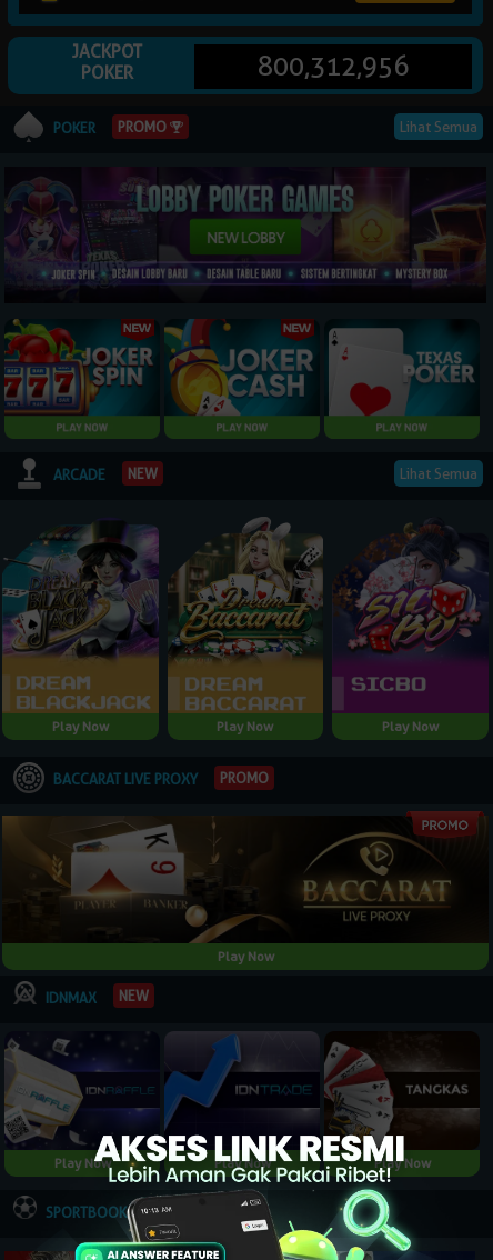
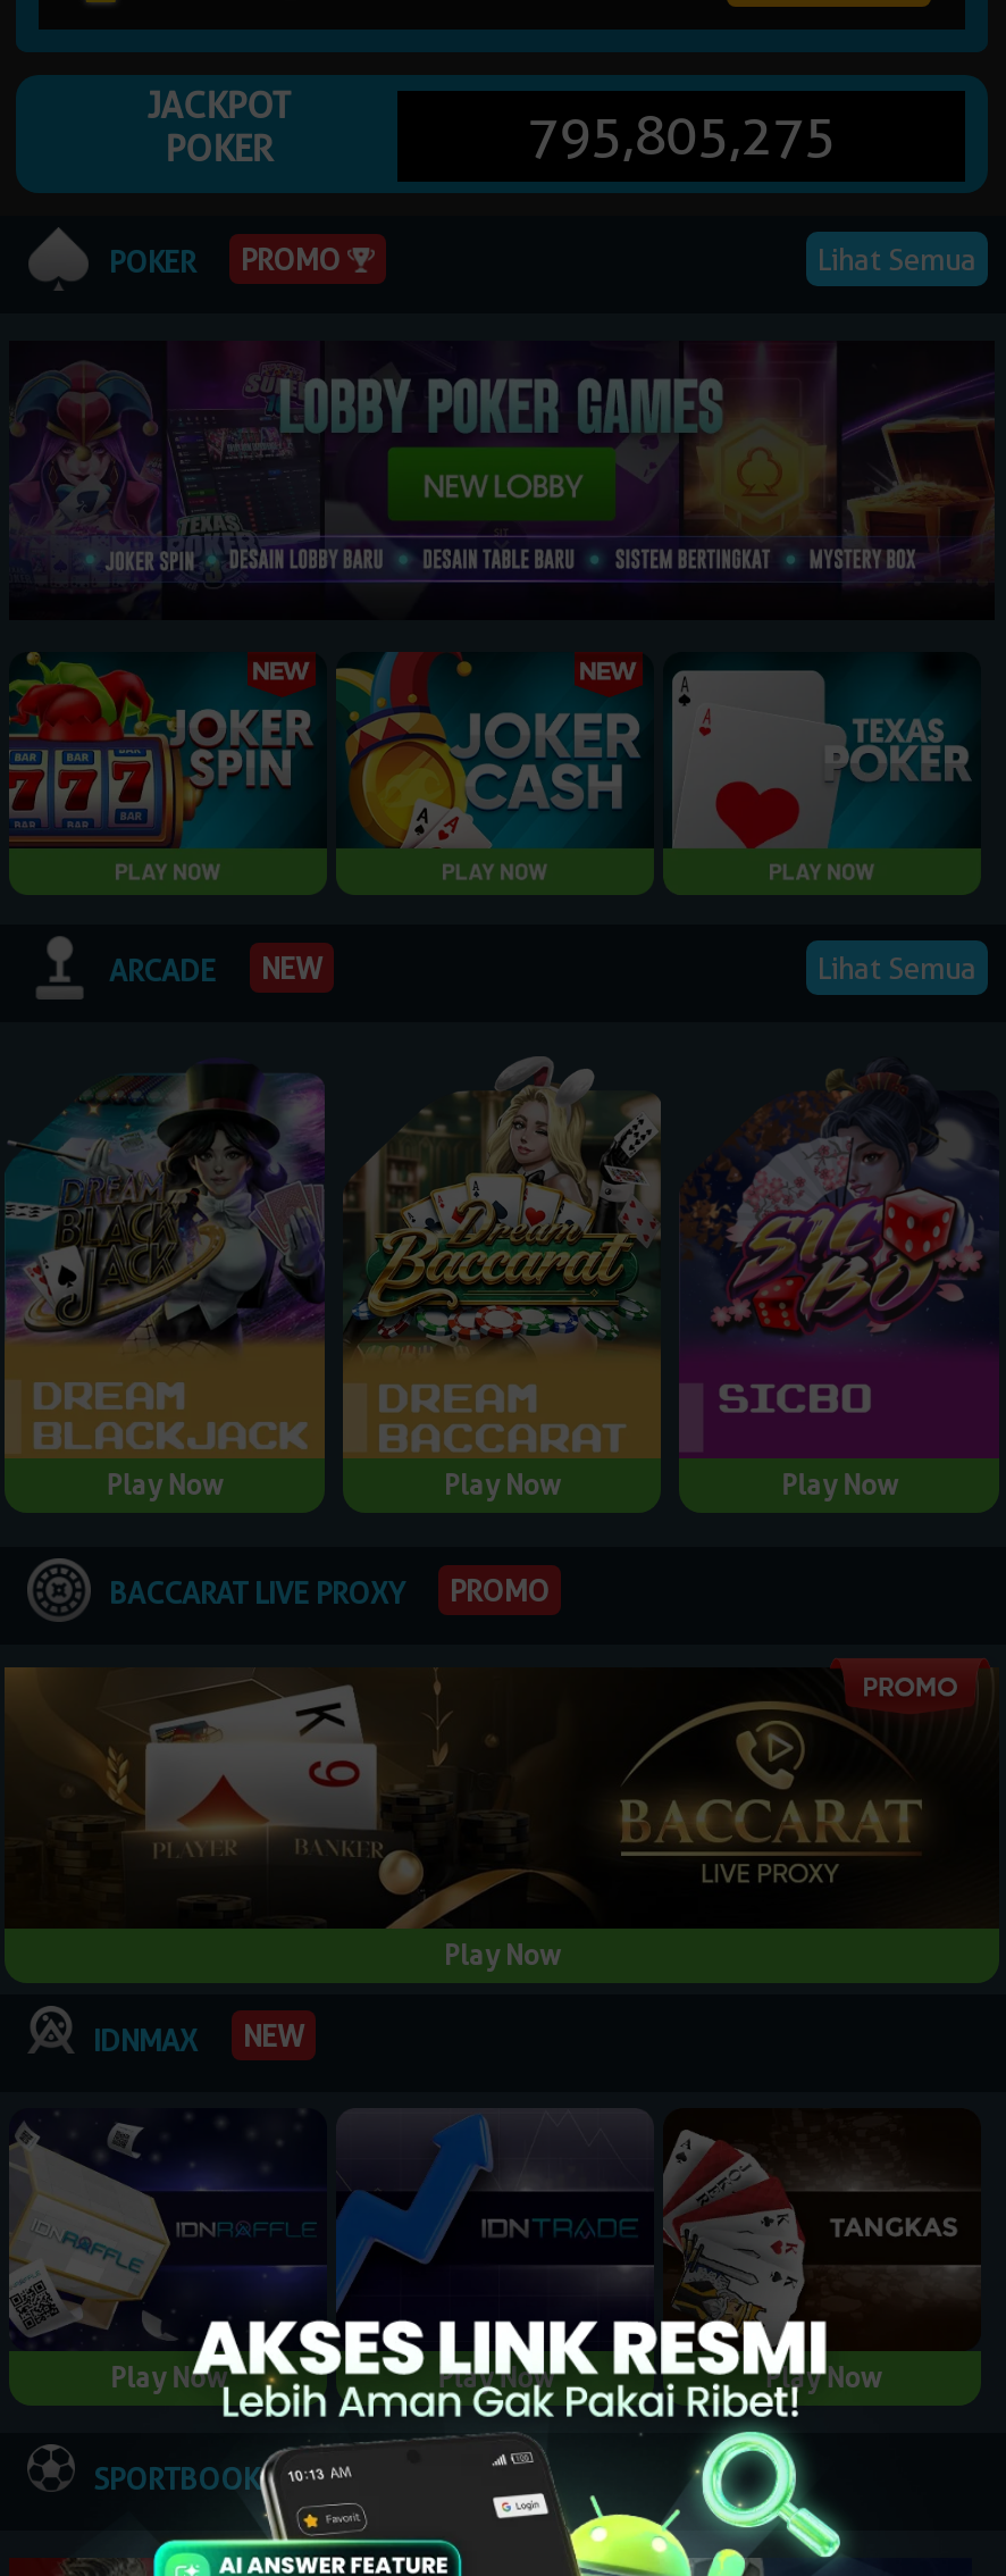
- 800,312,956
+ 795,805,275
